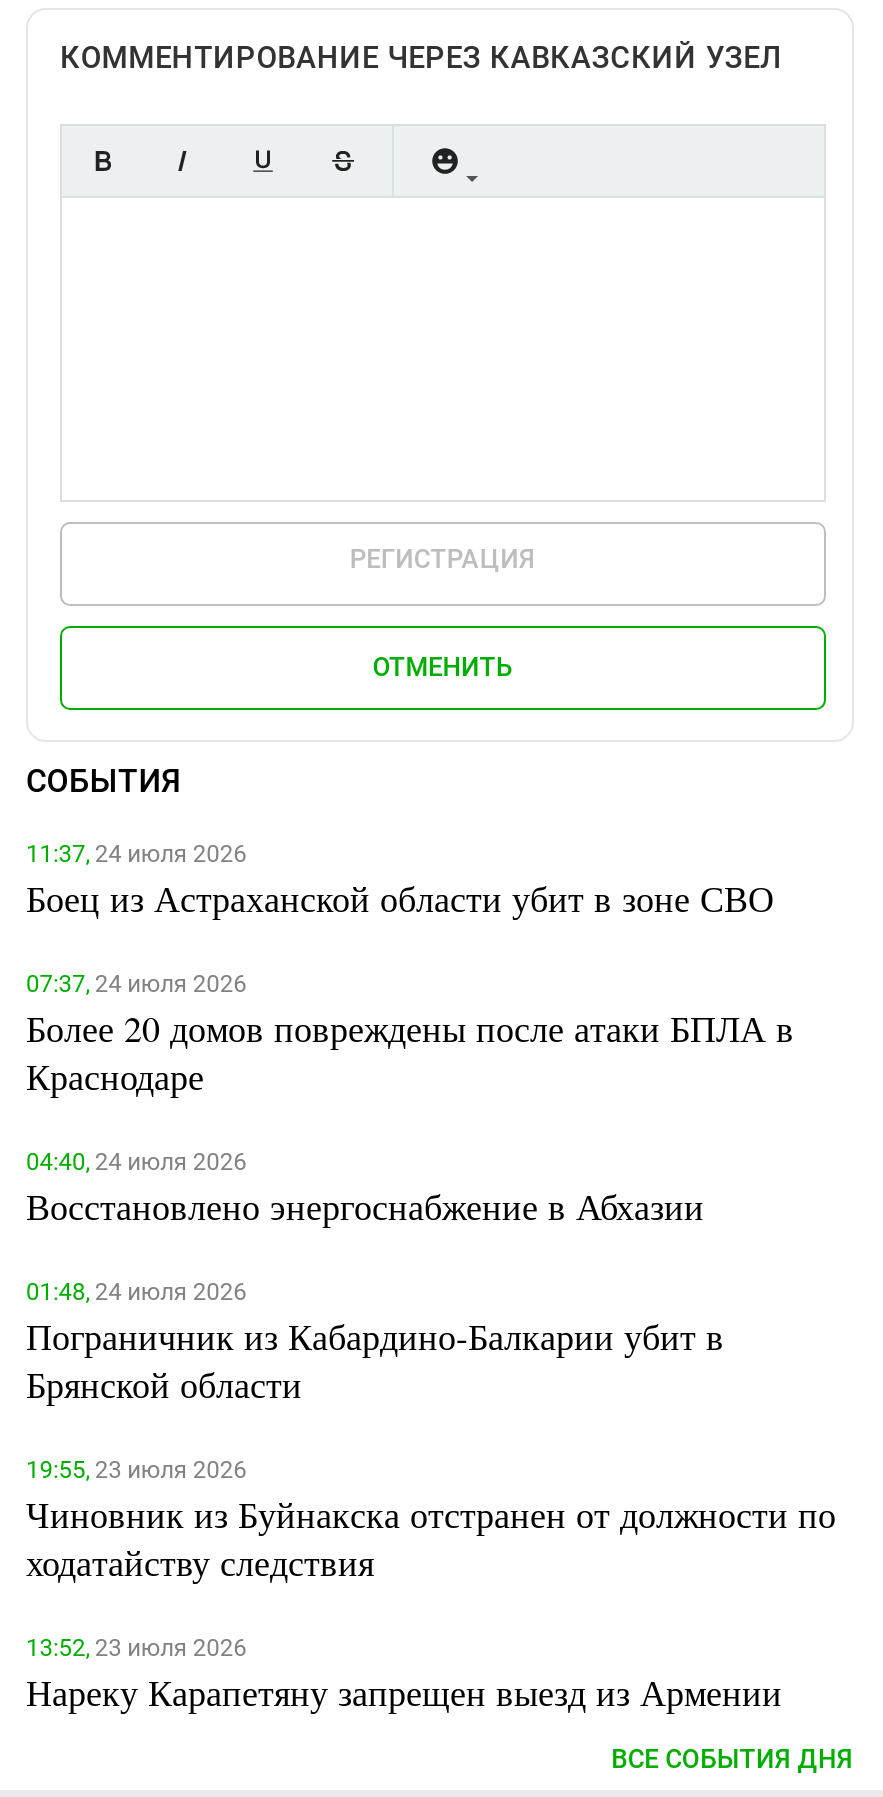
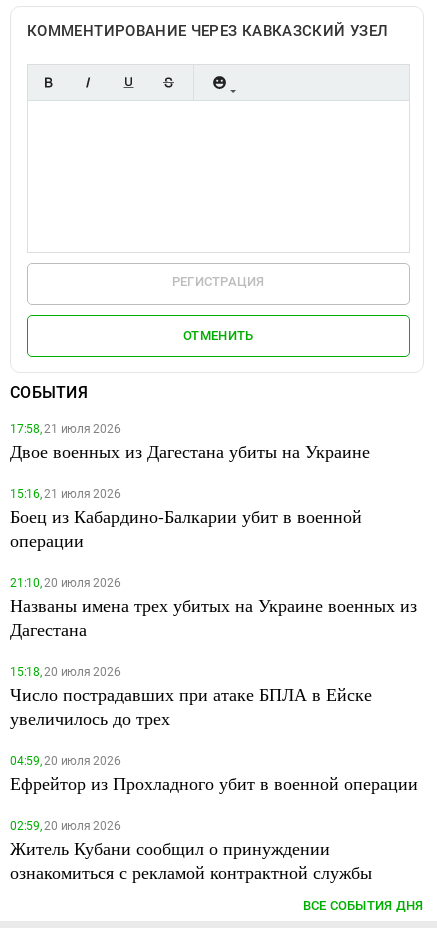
- 11:37, 24 июля 2026
- Боец из Астраханской области убит в зоне СВО
+ 17:58, 21 июля 2026
+ Двое военных из Дагестана убиты на Украине

- 07:37, 24 июля 2026
- Более 20 домов повреждены после атаки БПЛА в
- Краснодаре
+ 15:16, 21 июля 2026
+ Боец из Кабардино-Балкарии убит в военной
+ операции

- 04:40, 24 июля 2026
- Восстановлено энергоснабжение в Абхазии
+ 21:10, 20 июля 2026
+ Названы имена трех убитых на Украине военных из
+ Дагестана

- 01:48, 24 июля 2026
- Пограничник из Кабардино-Балкарии убит в
- Брянской области
+ 15:18, 20 июля 2026
+ Число пострадавших при атаке БПЛА в Ейске
+ увеличилось до трех

- 19:55, 23 июля 2026
- Чиновник из Буйнакска отстранен от должности по
- ходатайству следствия
+ 04:59, 20 июля 2026
+ Ефрейтор из Прохладного убит в военной операции

- 13:52, 23 июля 2026
- Нареку Карапетяну запрещен выезд из Армении
+ 02:59, 20 июля 2026
+ Житель Кубани сообщил о принуждении
+ ознакомиться с рекламой контрактной службы
